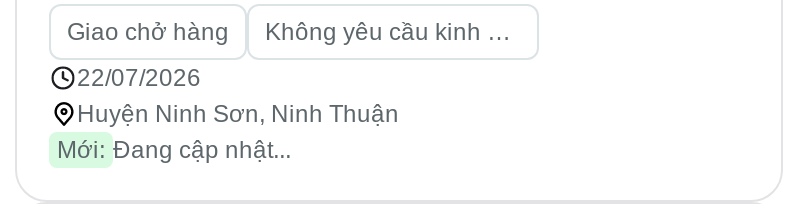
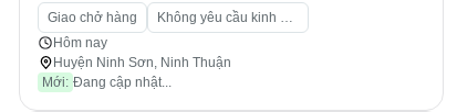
- 22/07/2026
+ Hôm nay
